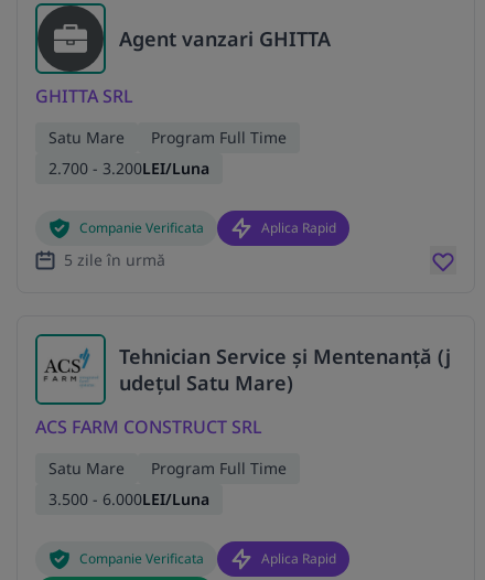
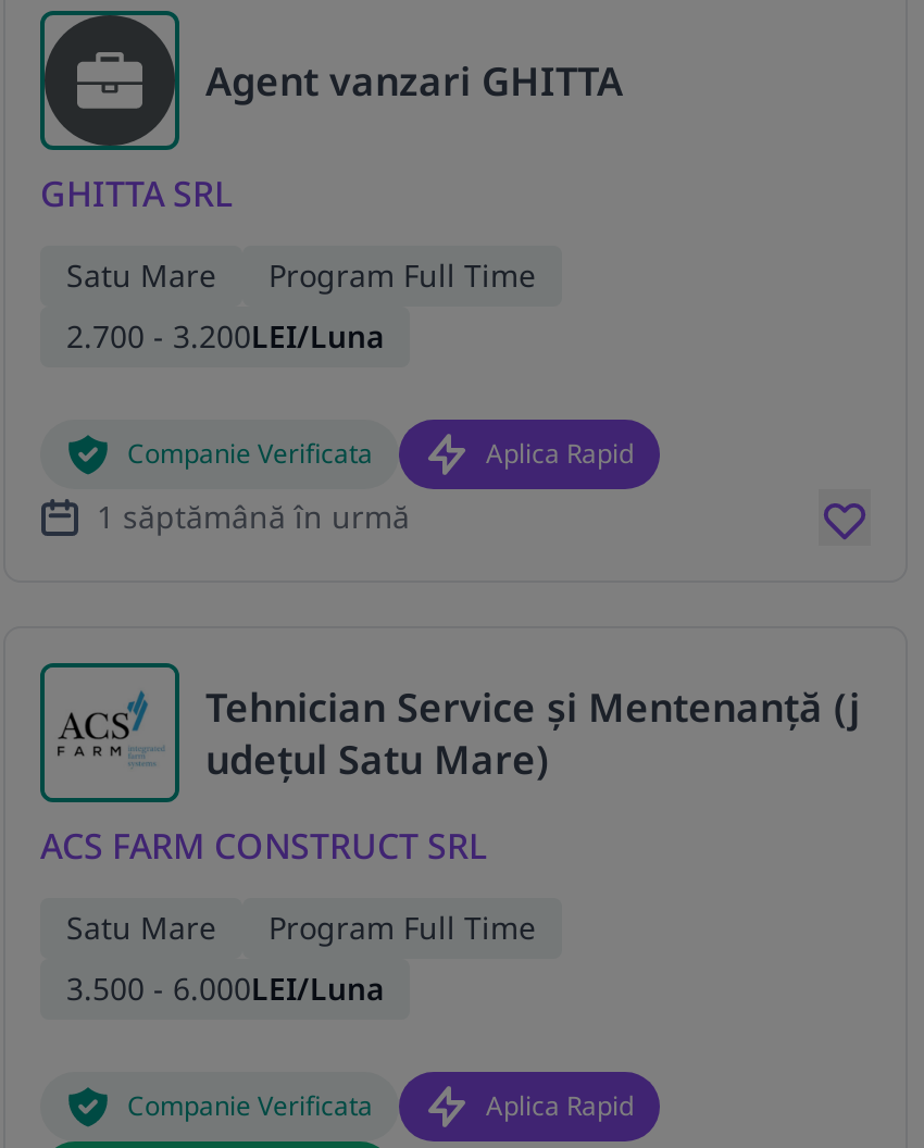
- 5 zile în urmă
+ 1 săptămână în urmă
